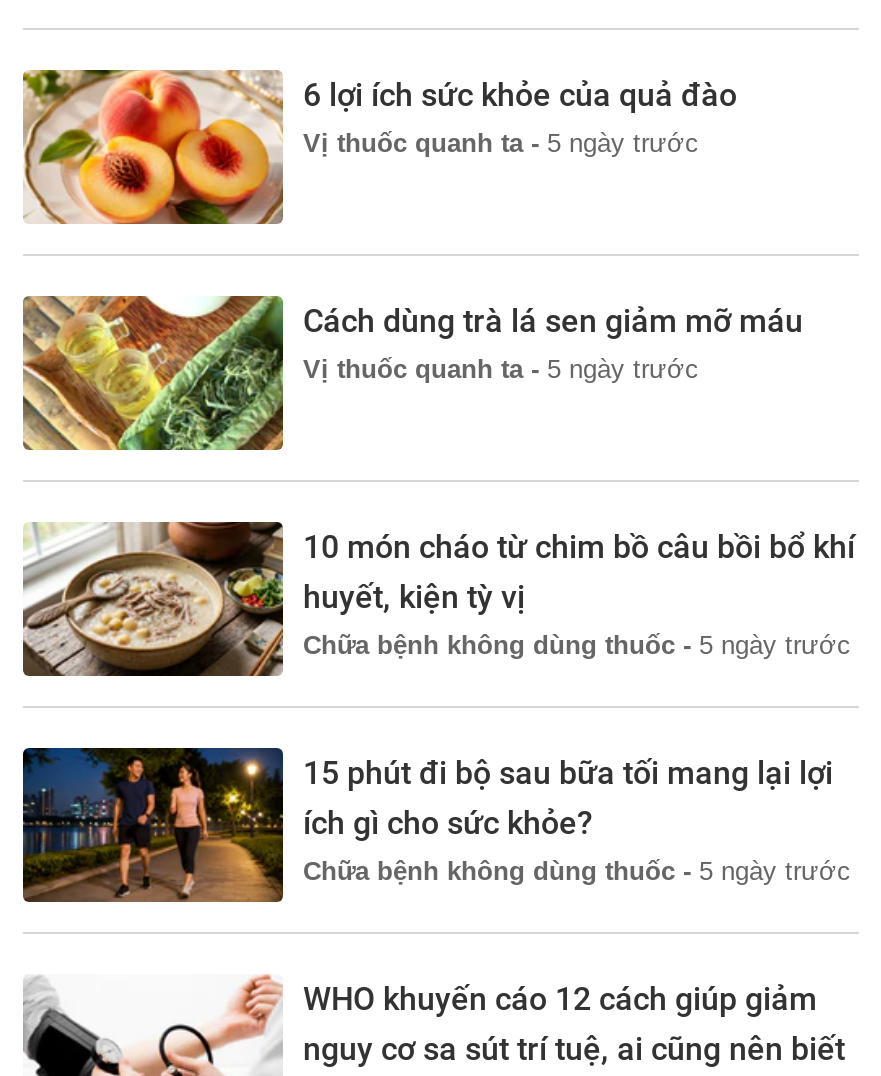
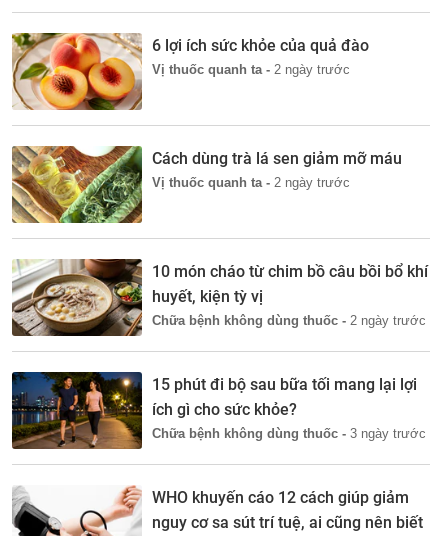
- Vị thuốc quanh ta - 5 ngày trước
+ Vị thuốc quanh ta - 2 ngày trước

- Vị thuốc quanh ta - 5 ngày trước
+ Vị thuốc quanh ta - 2 ngày trước

- Chữa bệnh không dùng thuốc - 5 ngày trước
+ Chữa bệnh không dùng thuốc - 2 ngày trước

- Chữa bệnh không dùng thuốc - 5 ngày trước
+ Chữa bệnh không dùng thuốc - 3 ngày trước
